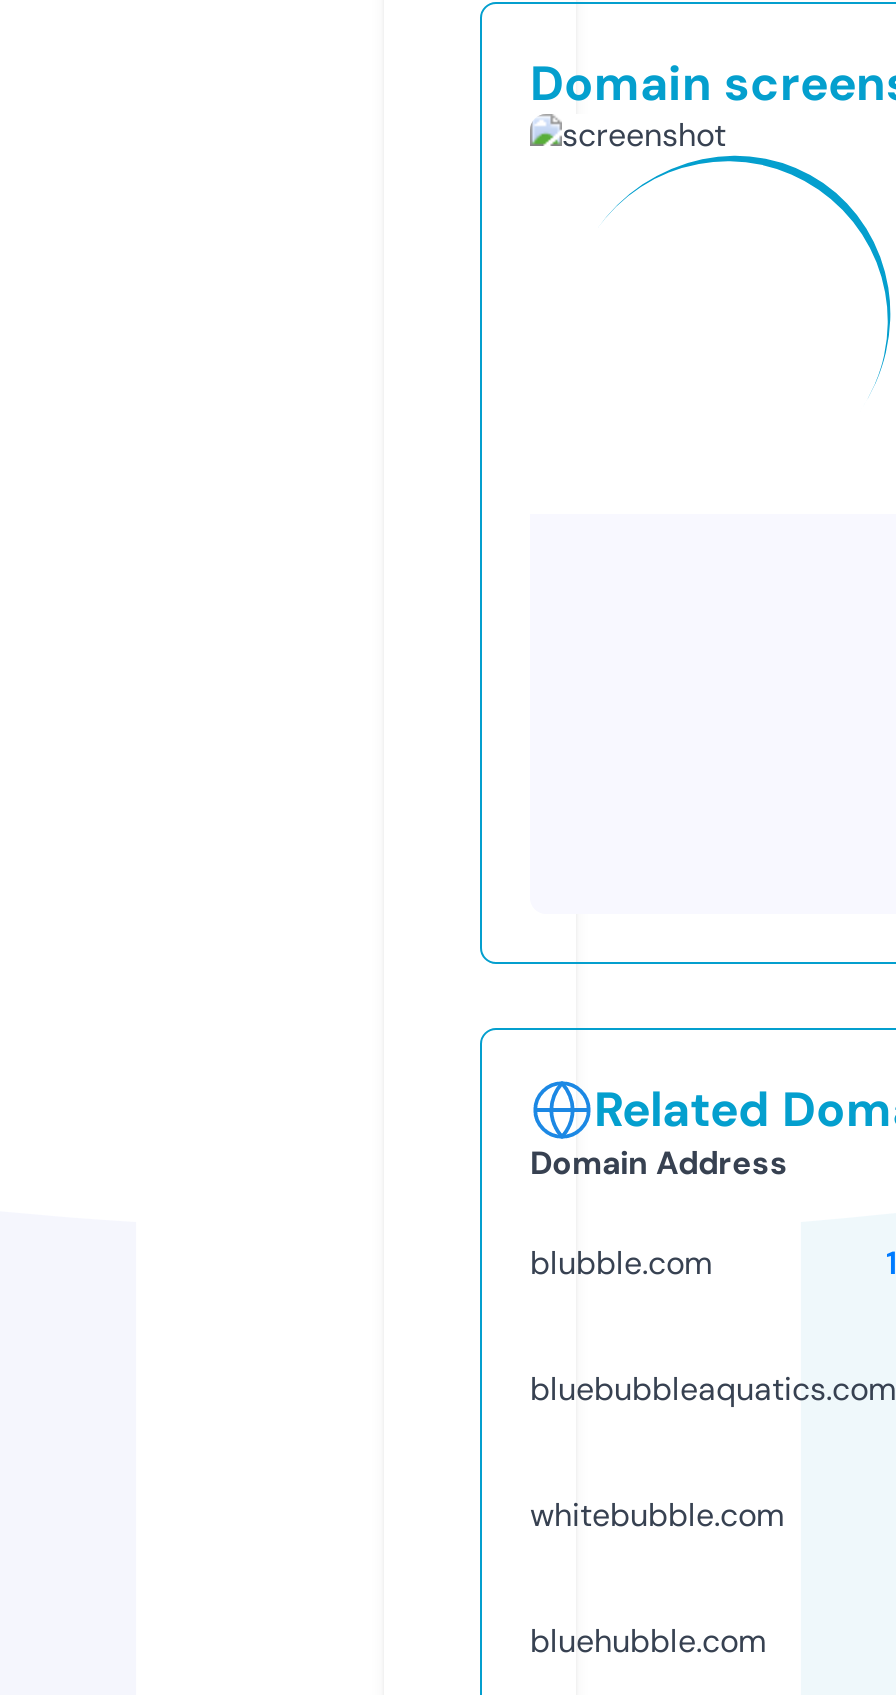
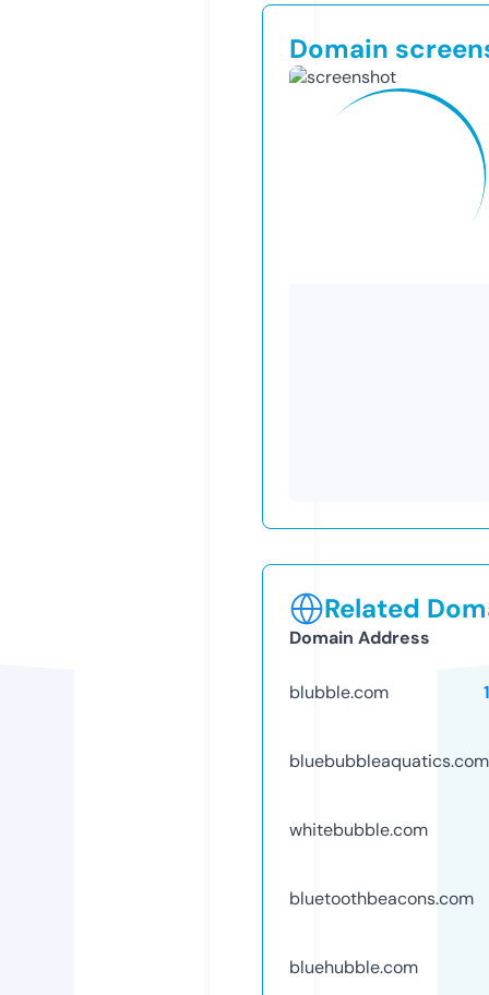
+ bluetoothbeacons.com
